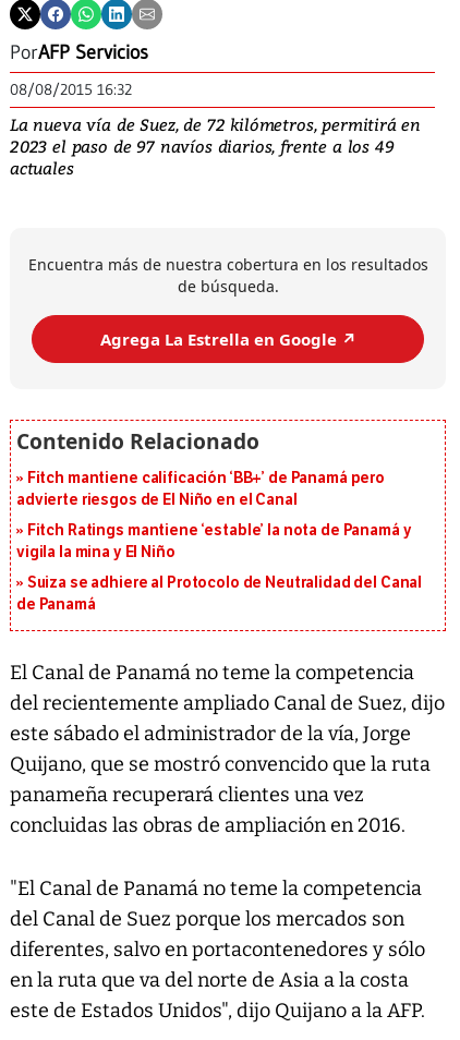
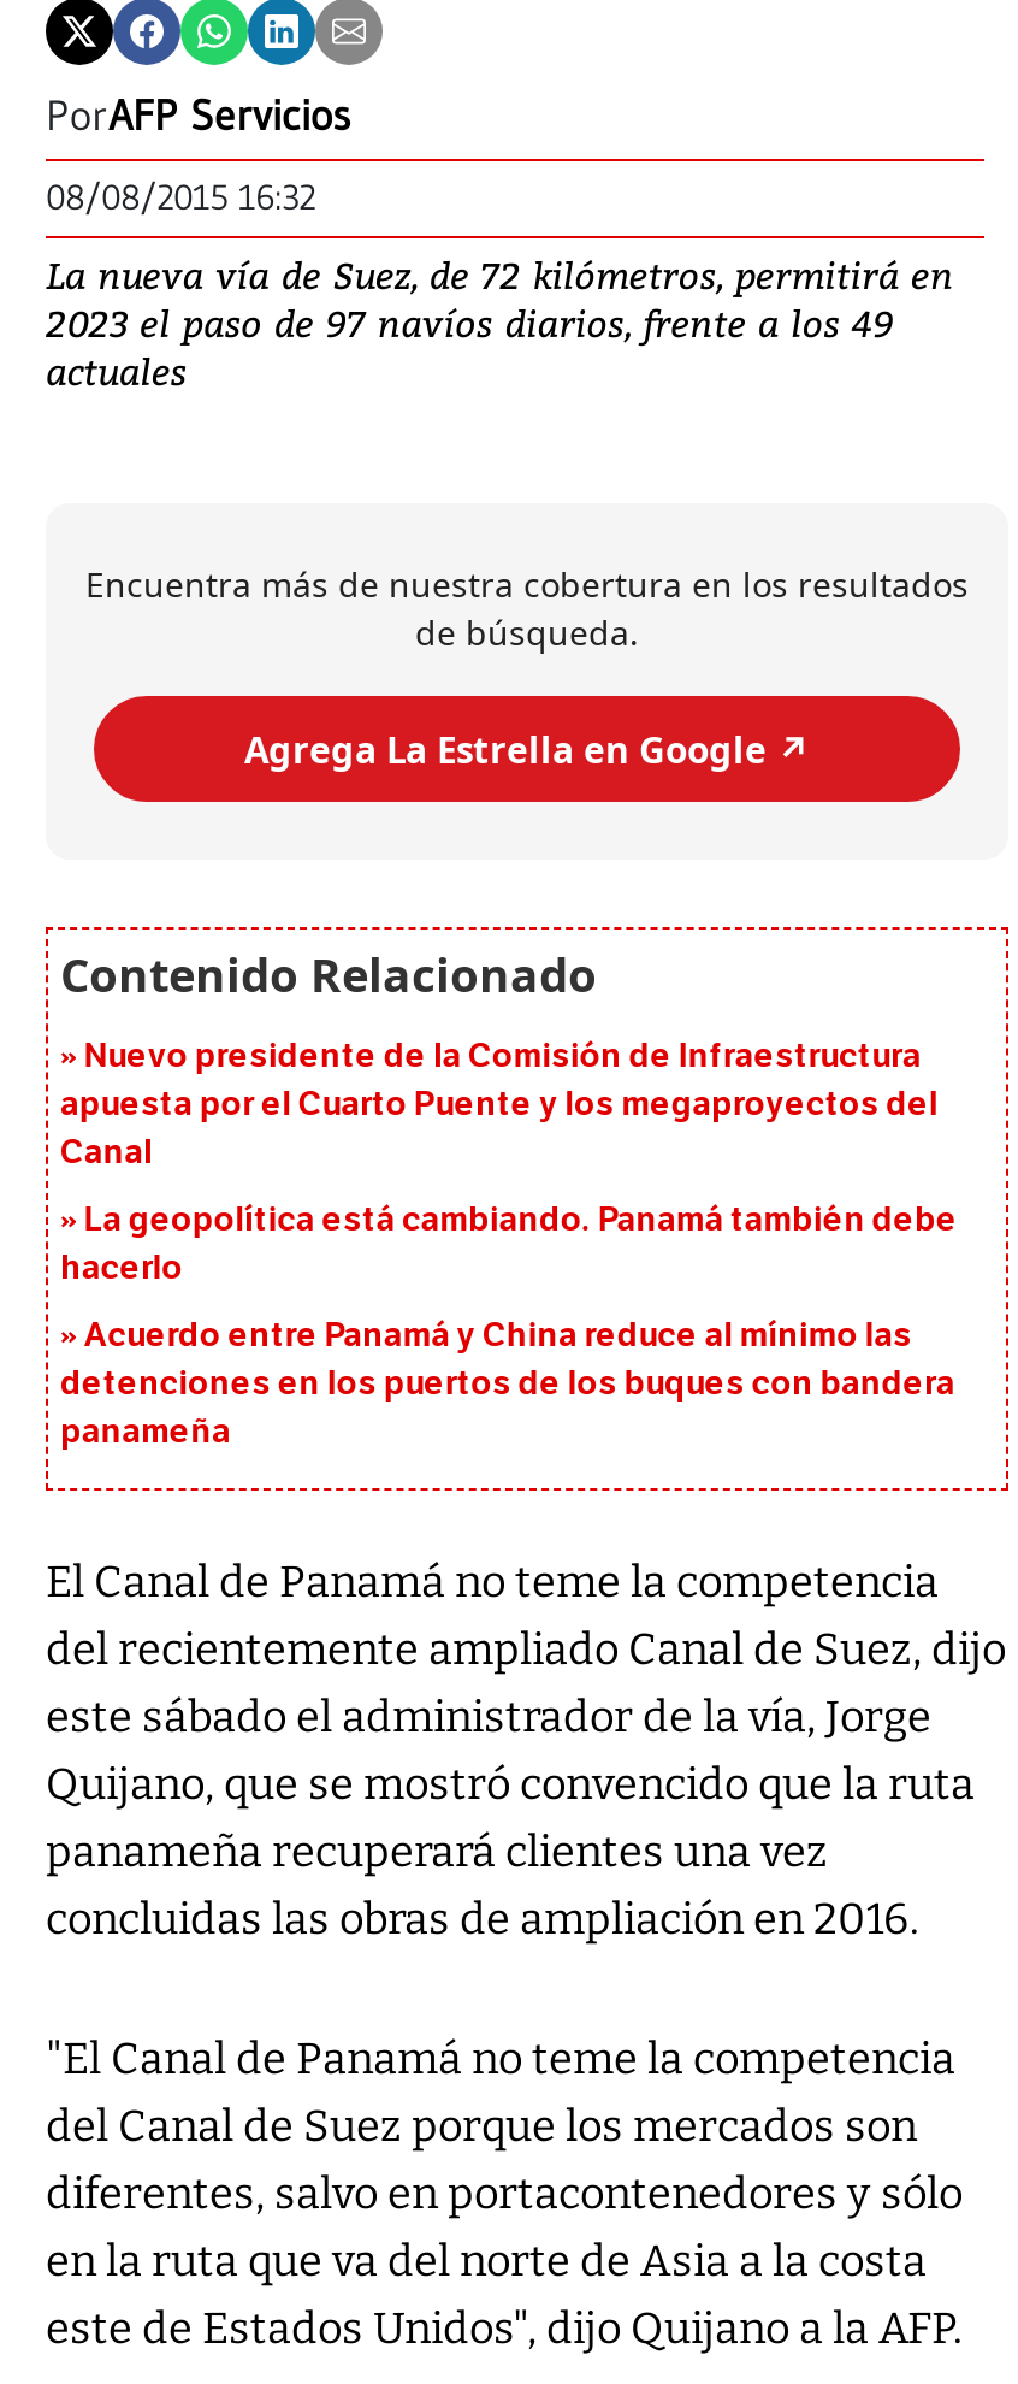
- Fitch mantiene calificación ‘BB+’ de Panamá pero
- advierte riesgos de El Niño en el Canal
+ Nuevo presidente de la Comisión de Infraestructura
+ apuesta por el Cuarto Puente y los megaproyectos del
+ Canal

- Fitch Ratings mantiene ‘estable’ la nota de Panamá y
- vigila la mina y El Niño
+ La geopolítica está cambiando. Panamá también debe
+ hacerlo

- Suiza se adhiere al Protocolo de Neutralidad del Canal
- de Panamá
+ Acuerdo entre Panamá y China reduce al mínimo las
+ detenciones en los puertos de los buques con bandera
+ panameña
